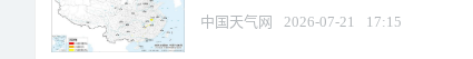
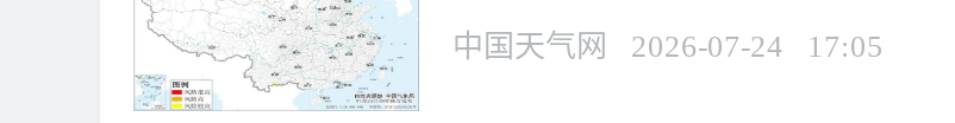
- 2026-07-21
- 17:15
+ 2026-07-24
+ 17:05
